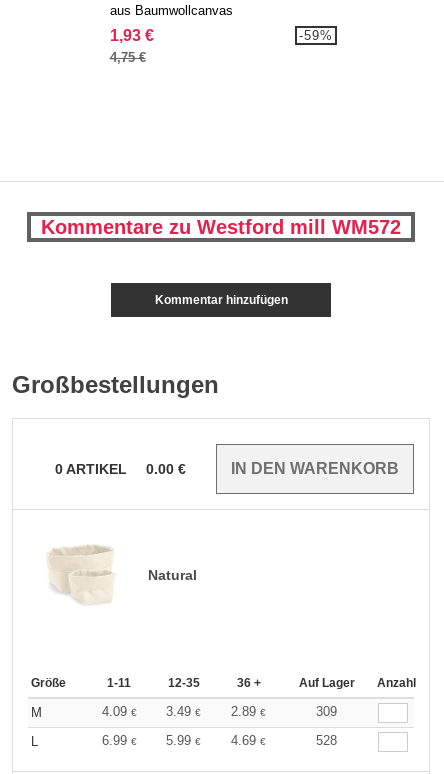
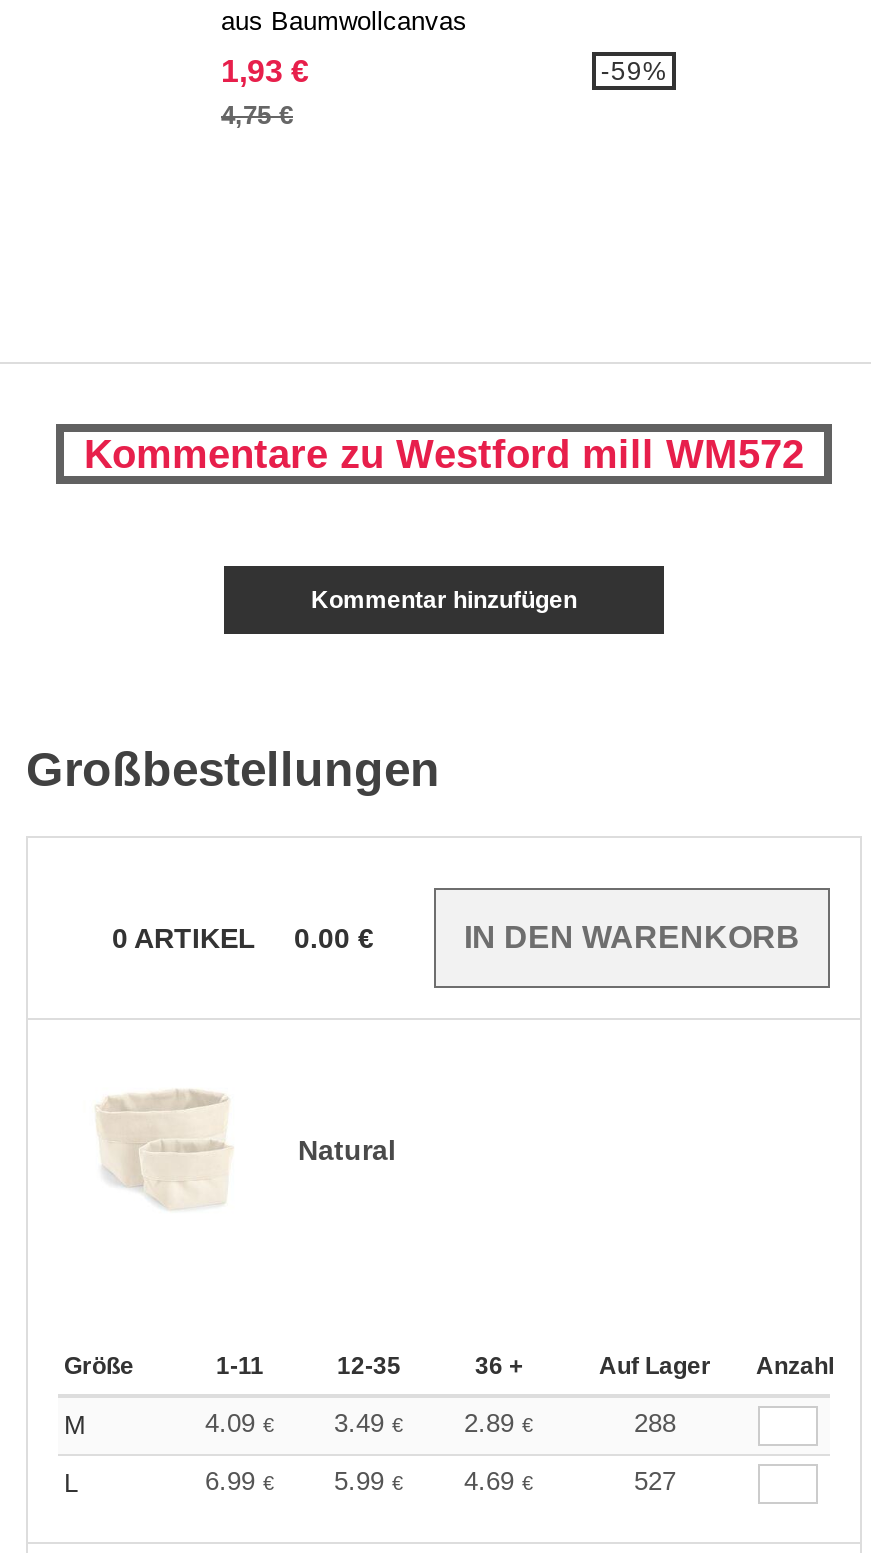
- 309
+ 288

- 528
+ 527
